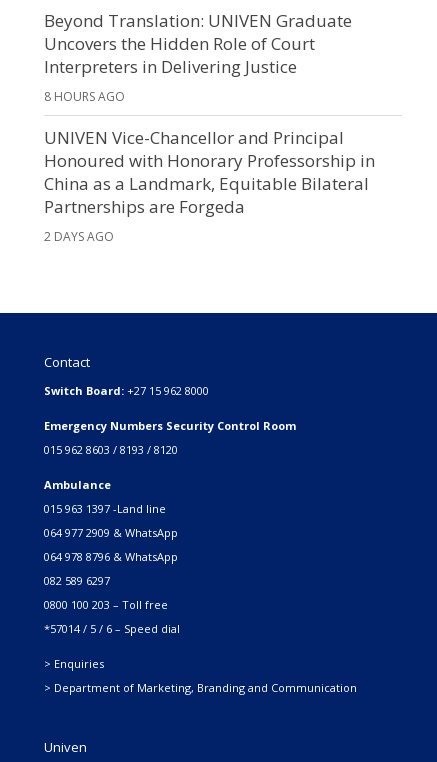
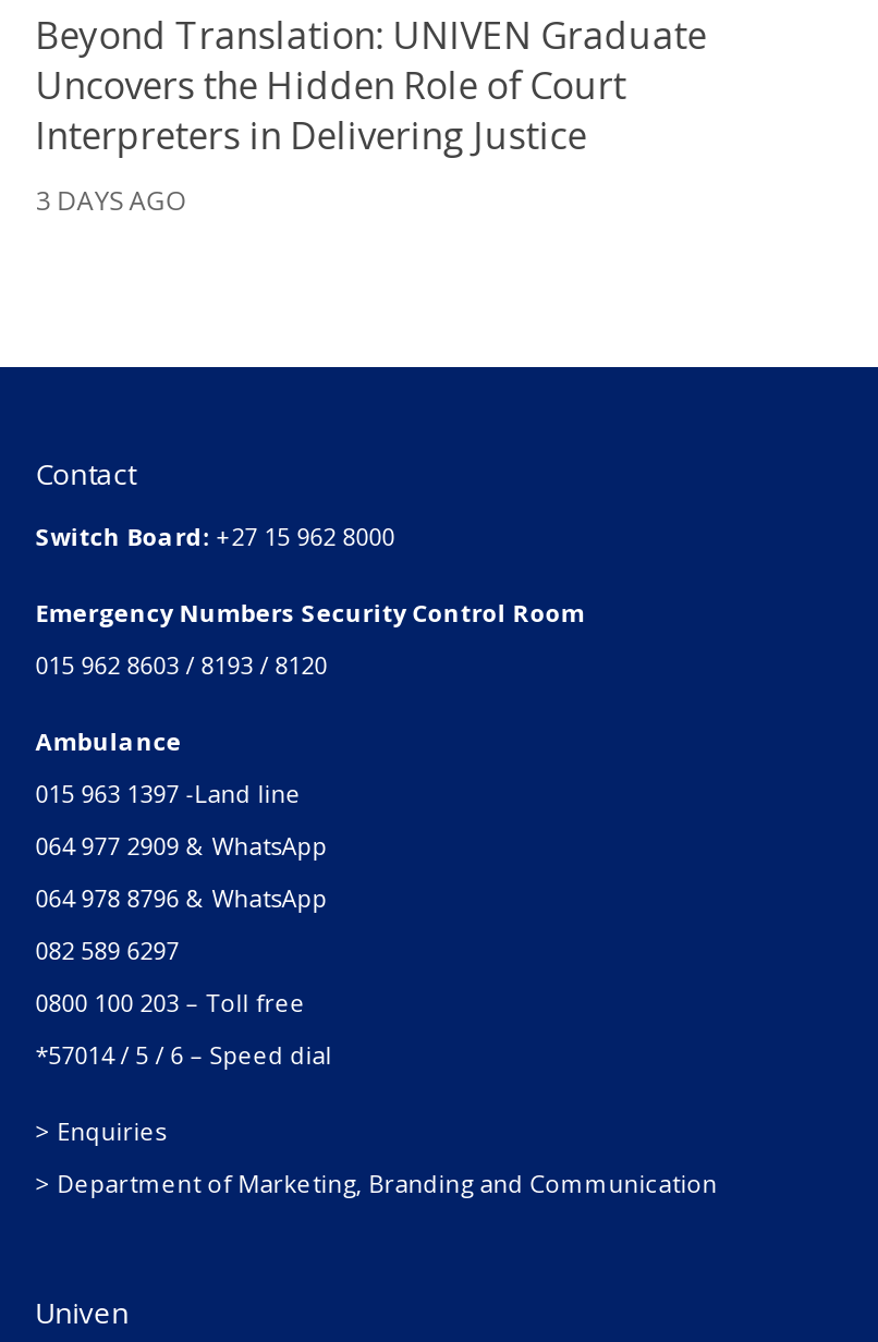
- 8 HOURS AGO
- UNIVEN Vice-Chancellor and Principal
- Honoured with Honorary Professorship in
- China as a Landmark, Equitable Bilateral
- Partnerships are Forgeda
- 2 DAYS AGO
+ 3 DAYS AGO
